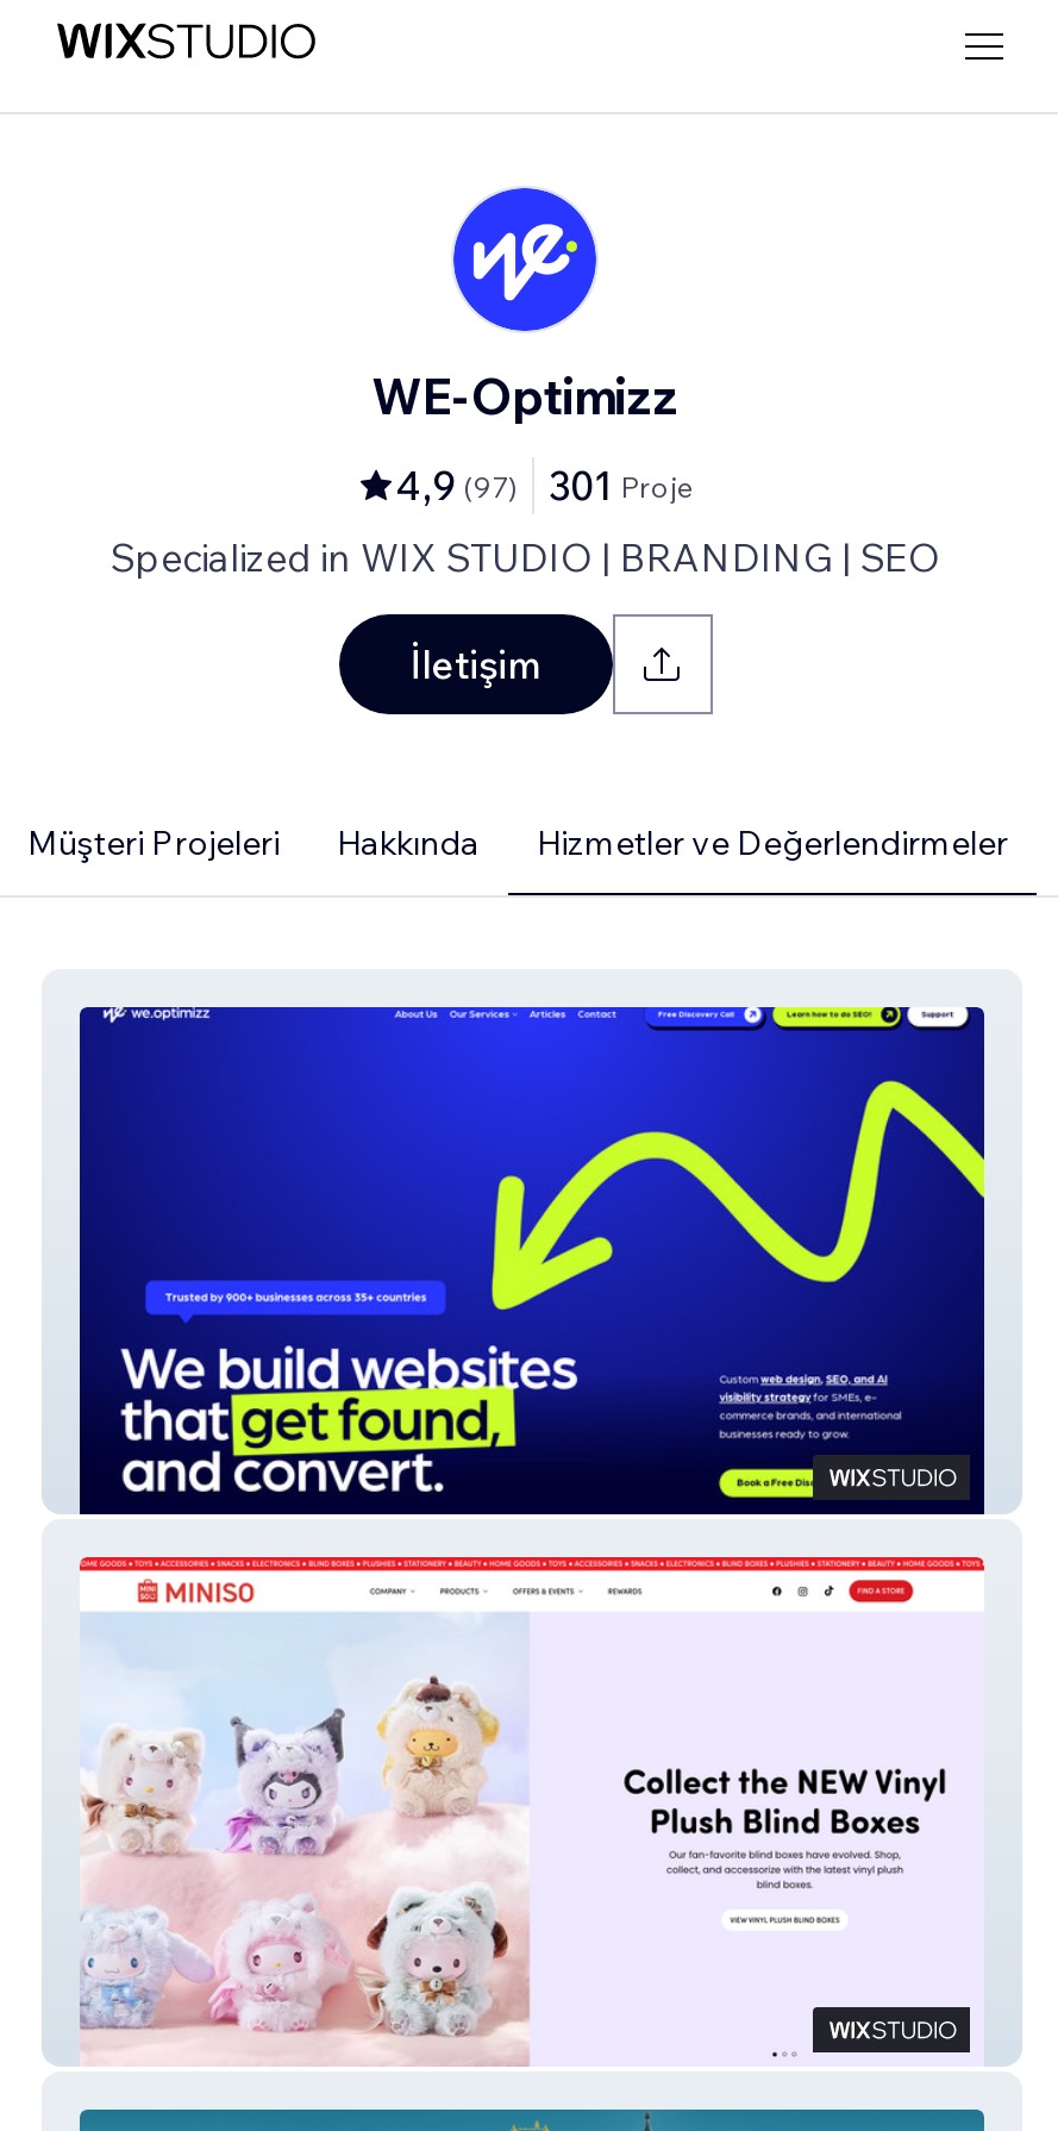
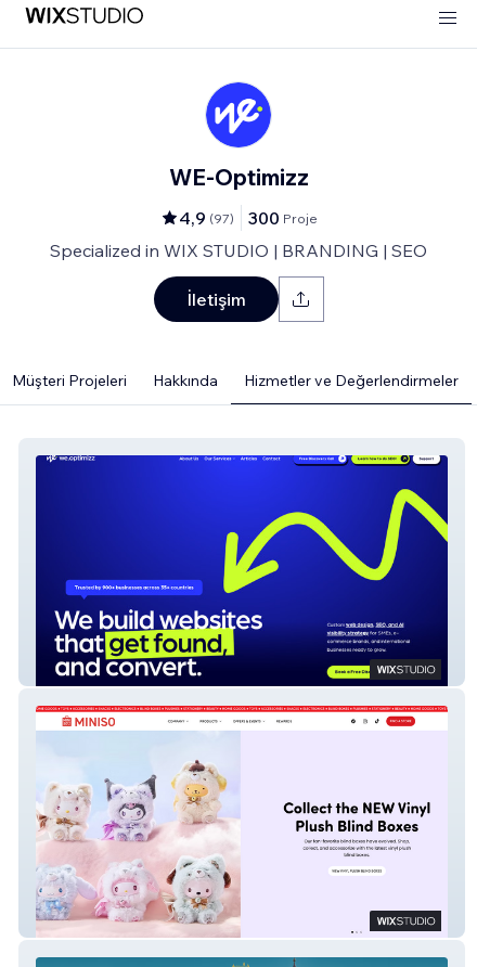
- 4,9 (97) 301 Proje
+ 4,9 (97) 300 Proje
